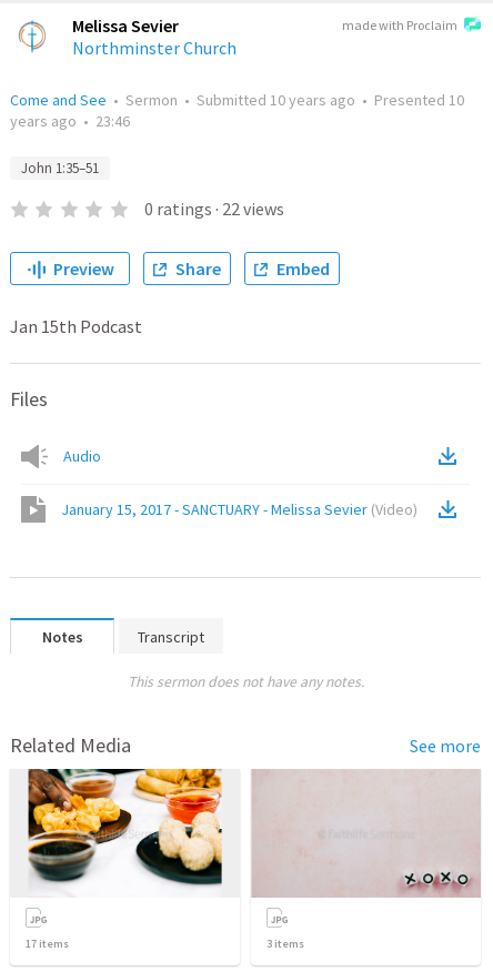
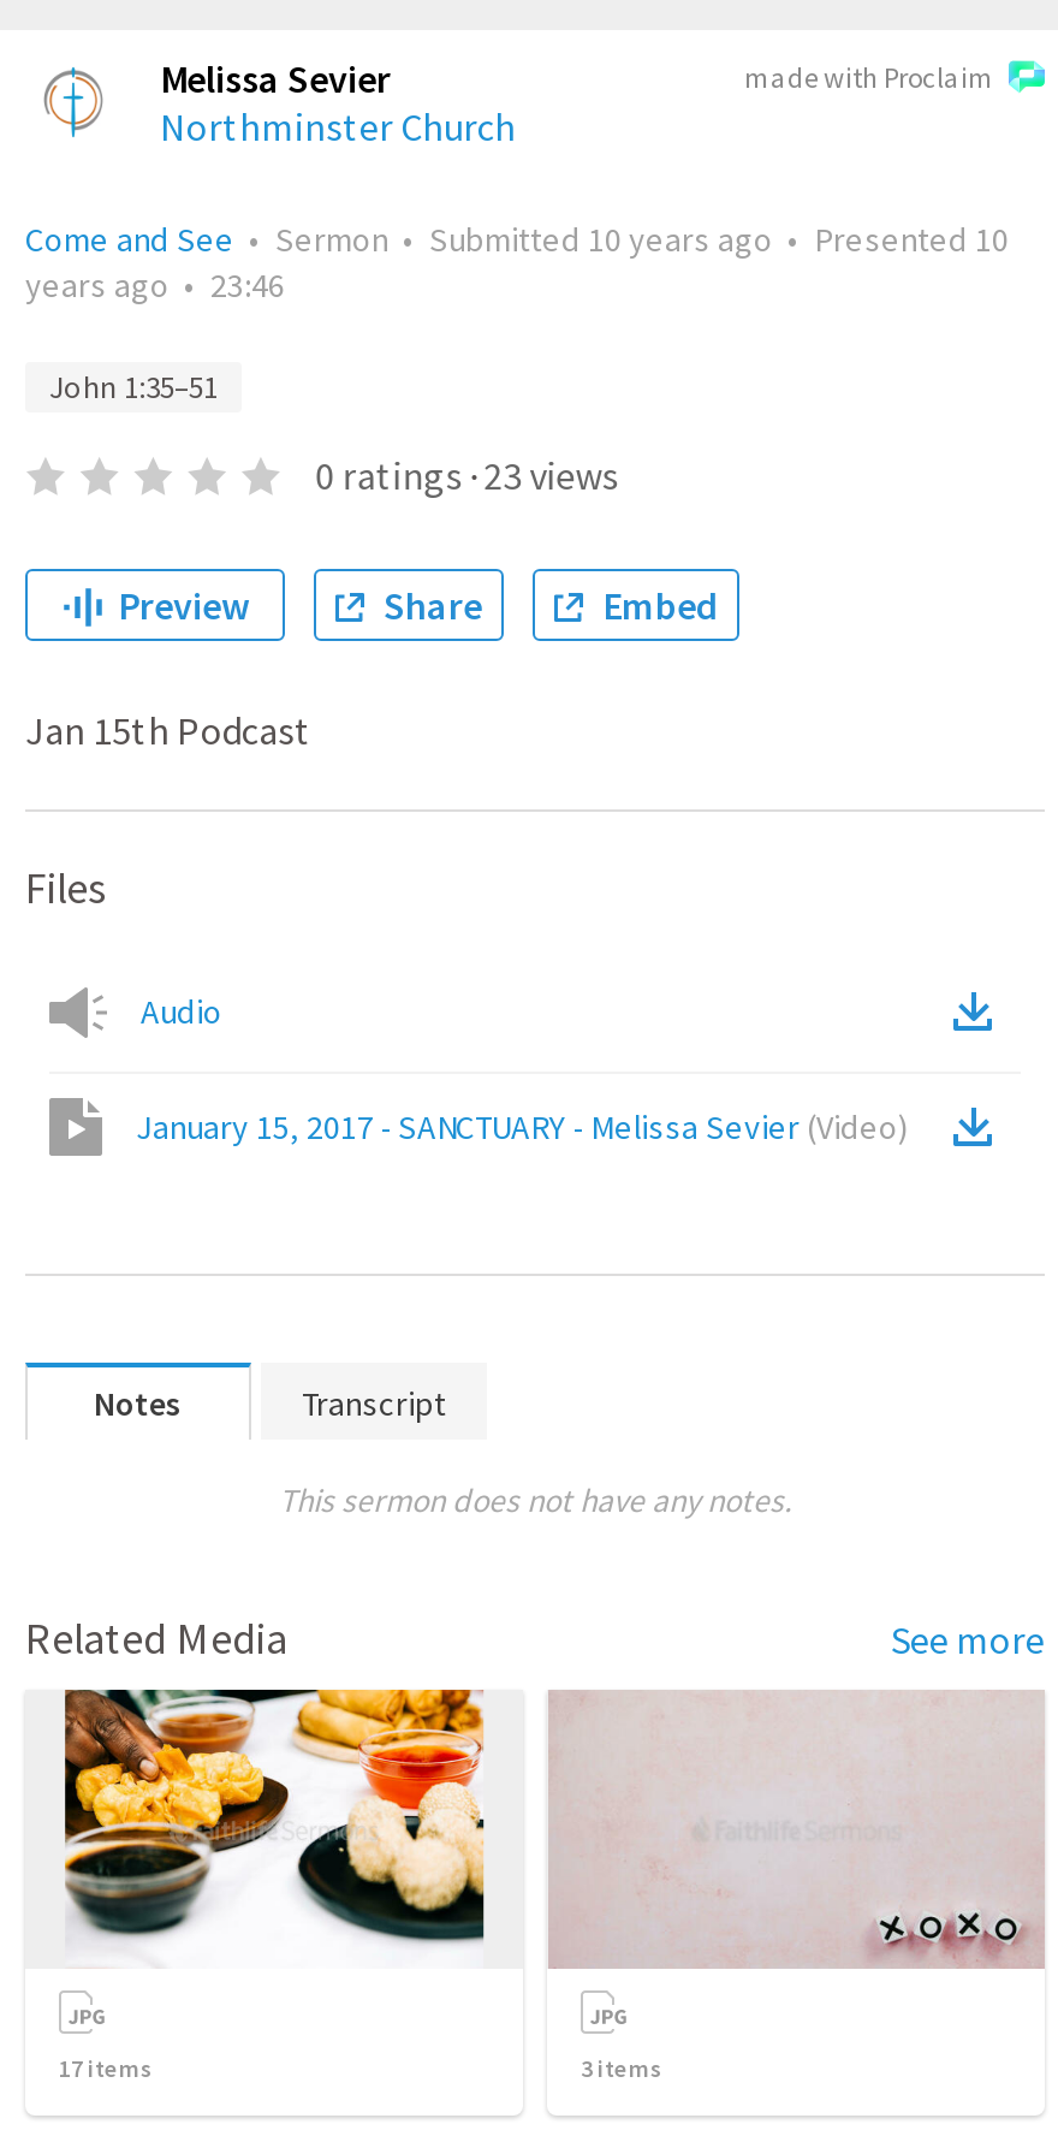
- 0 ratings · 22 views
+ 0 ratings · 23 views
